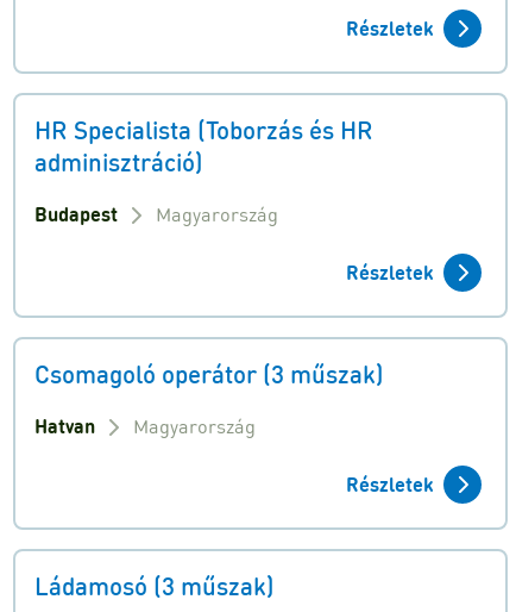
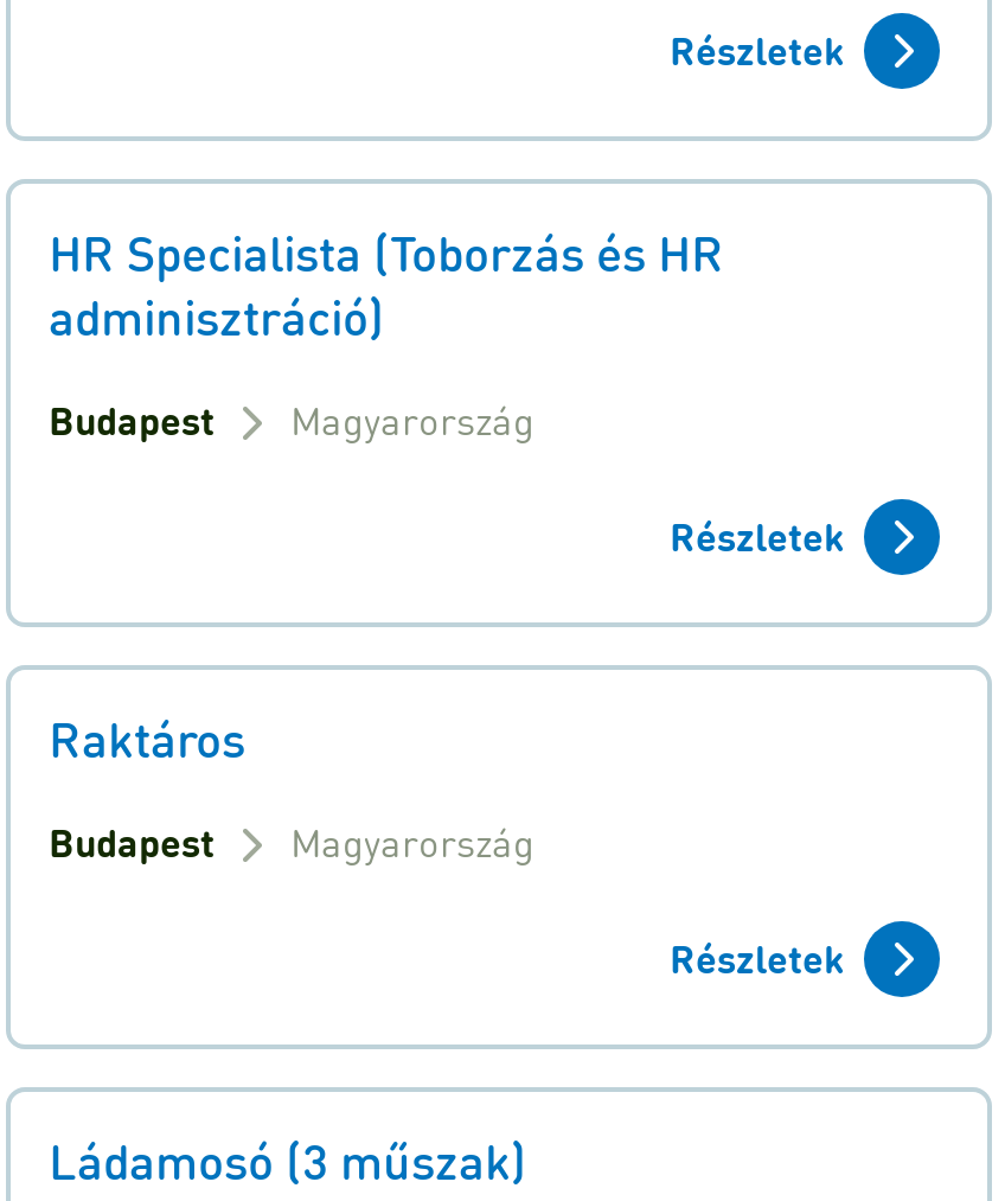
- Csomagoló operátor (3 műszak)
+ Raktáros

- Hatvan
+ Budapest
